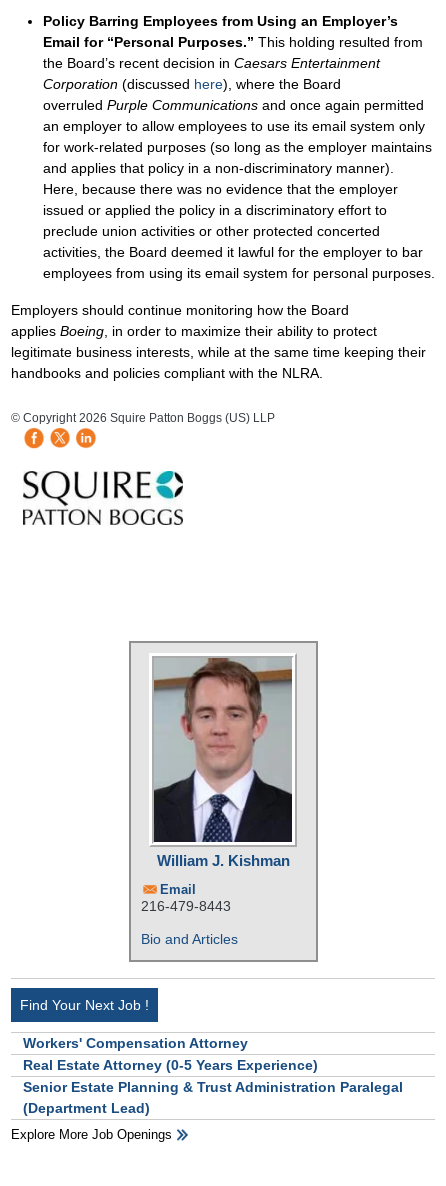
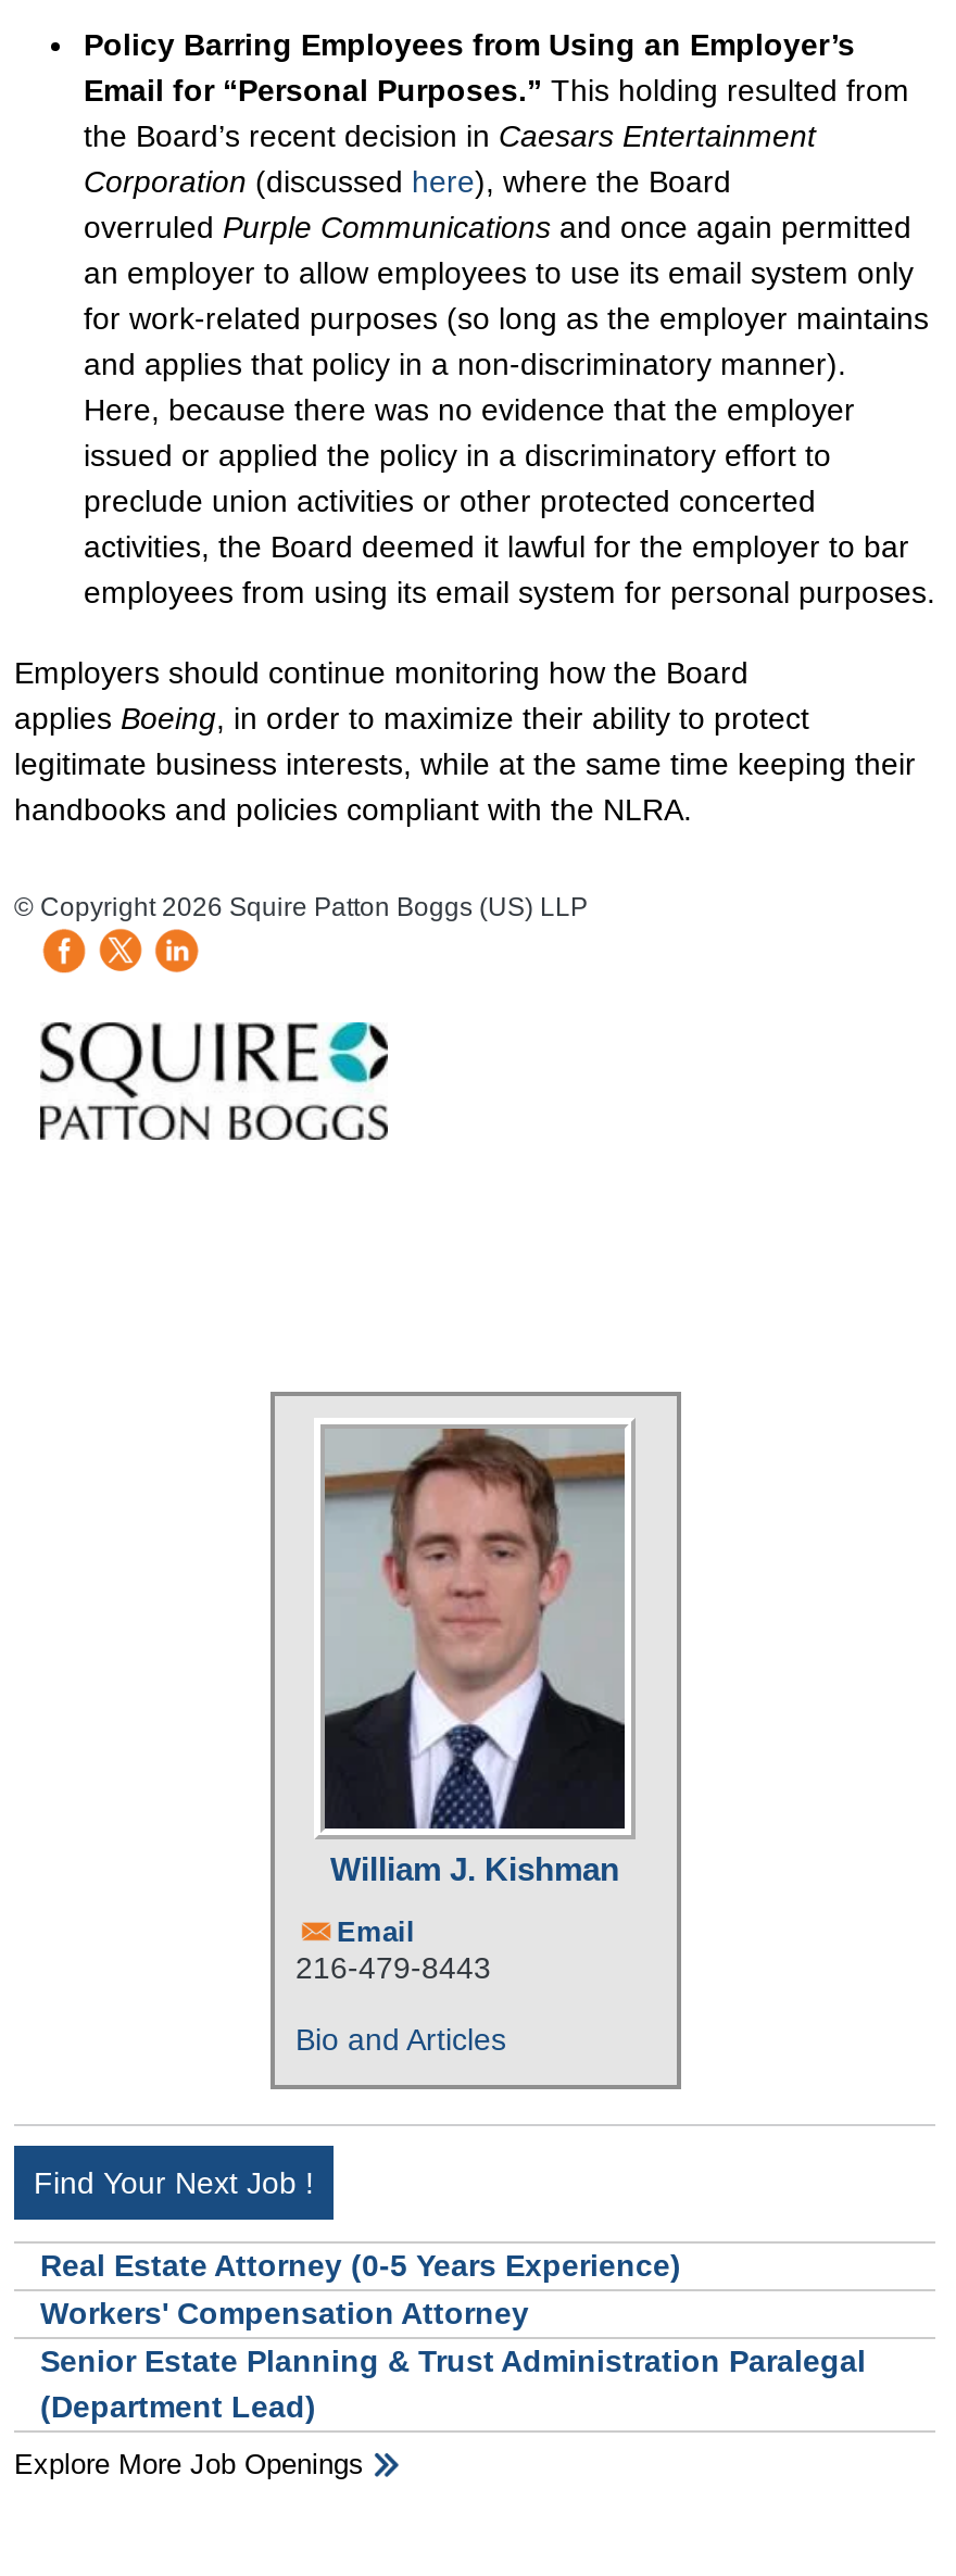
moved down: Workers' Compensation Attorney

moved up: Real Estate Attorney (0-5 Years Experience)
